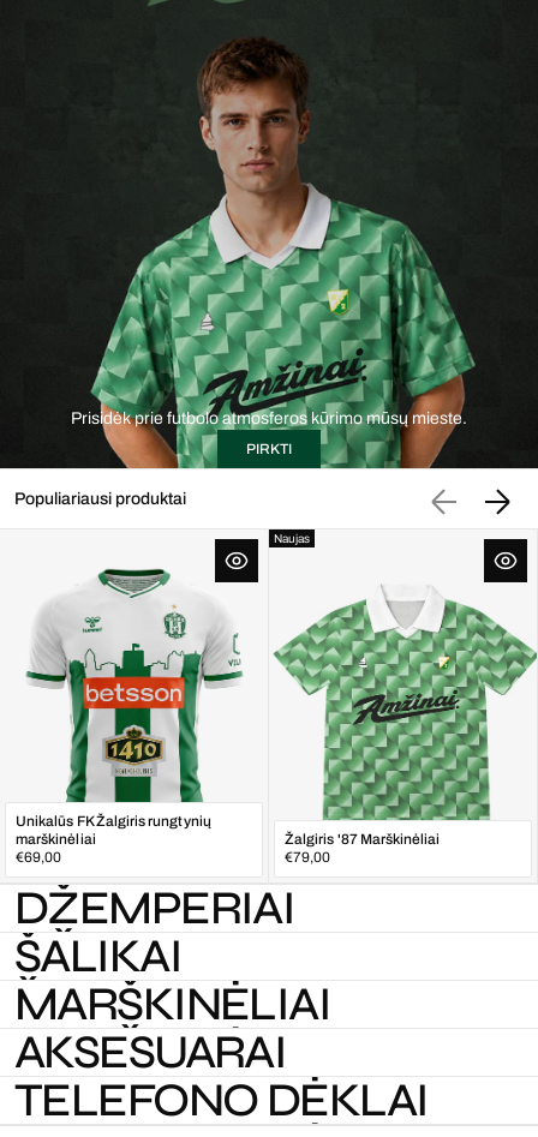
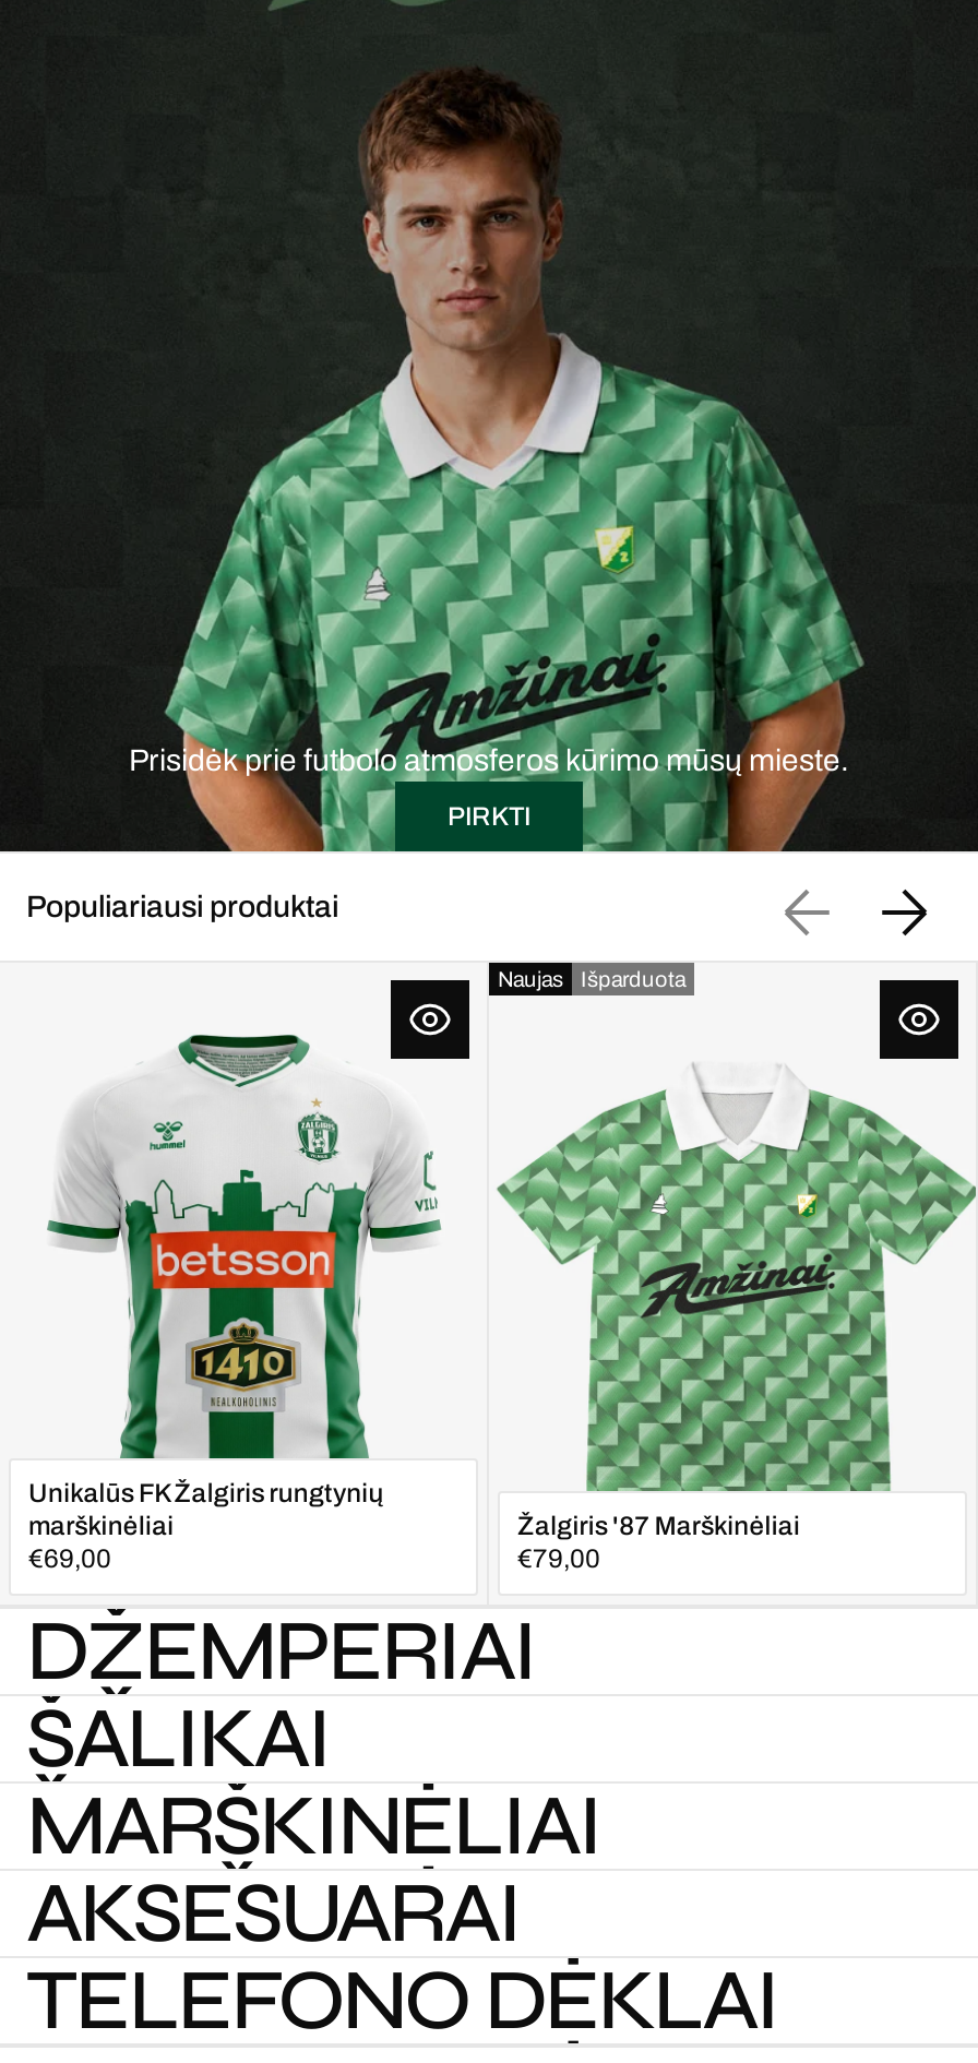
+ Išparduota
